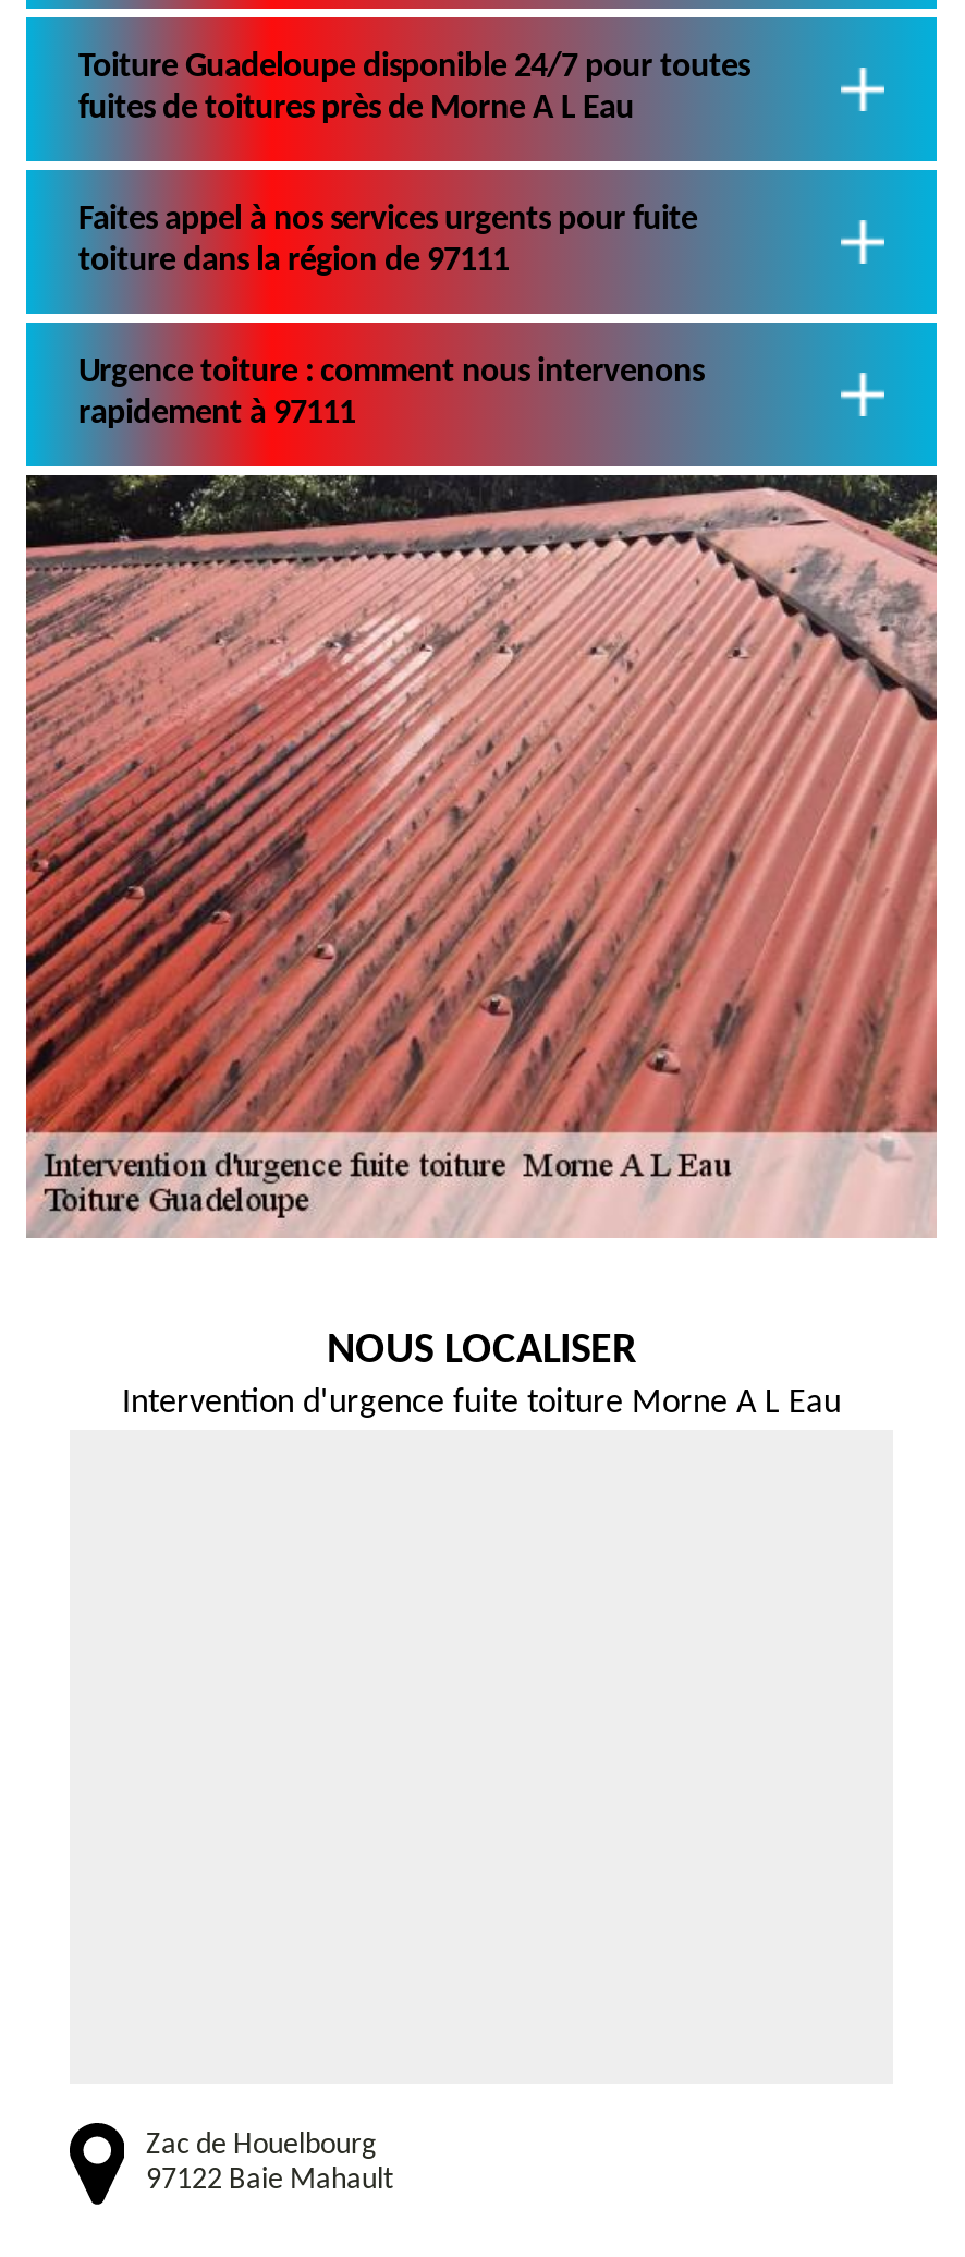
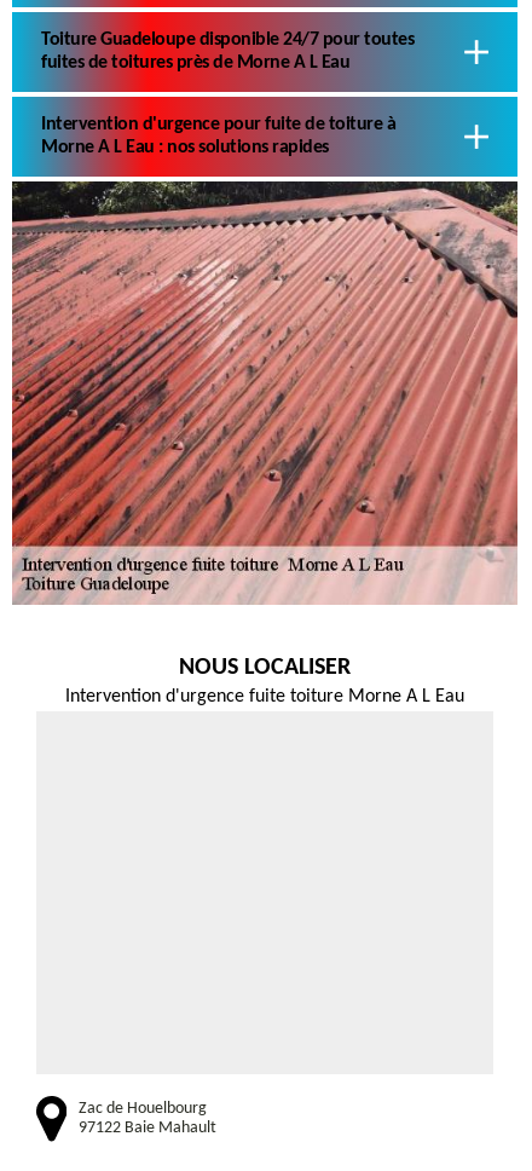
- Faites appel à nos services urgents pour fuite
- toiture dans la région de 97111
- Urgence toiture : comment nous intervenons
- rapidement à 97111
+ Intervention d'urgence pour fuite de toiture à
+ Morne A L Eau : nos solutions rapides
